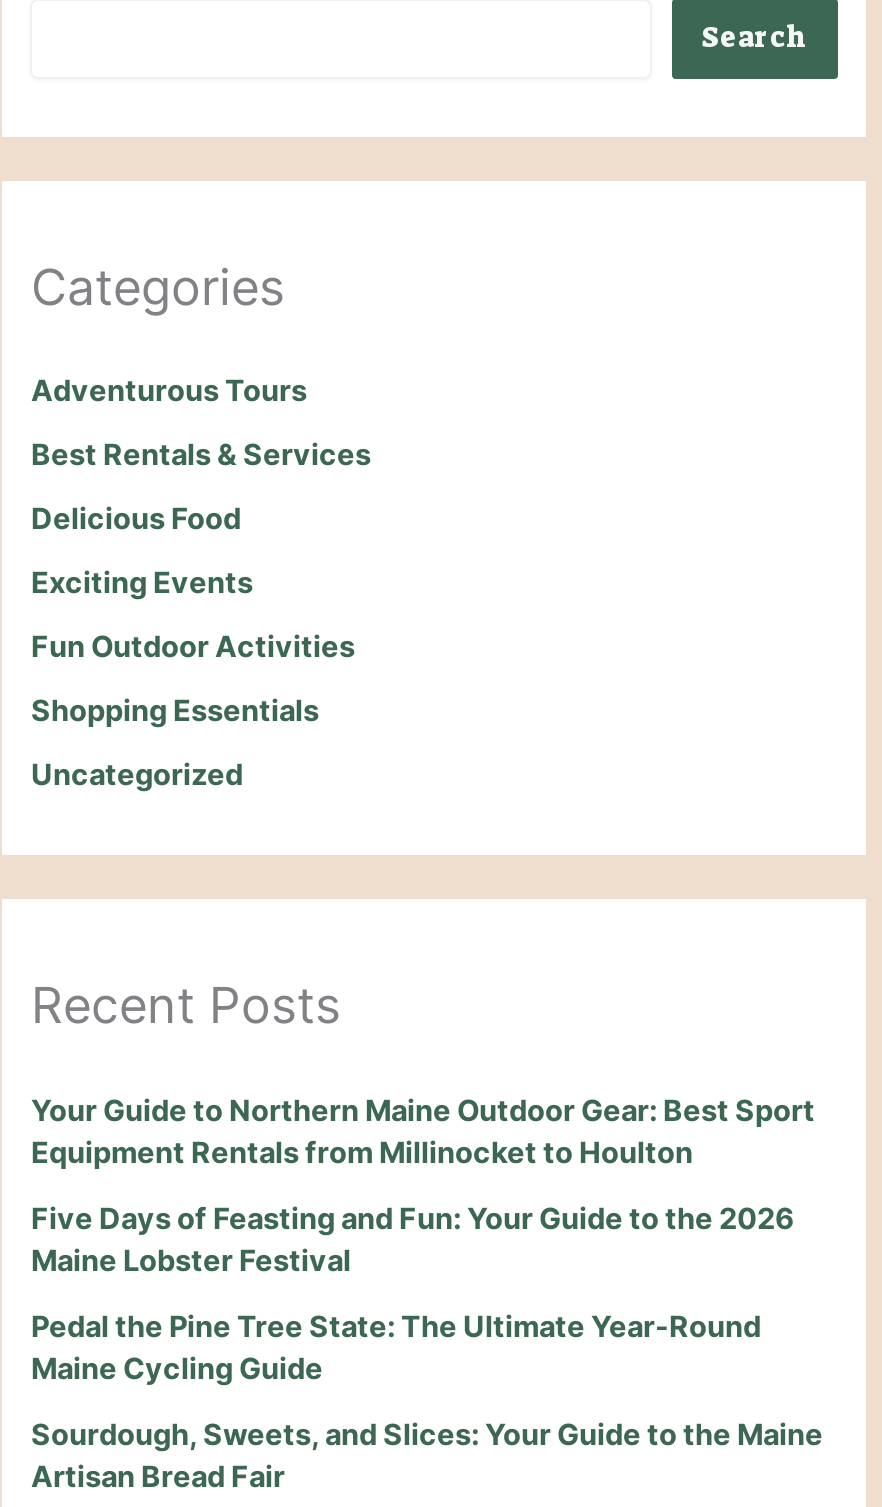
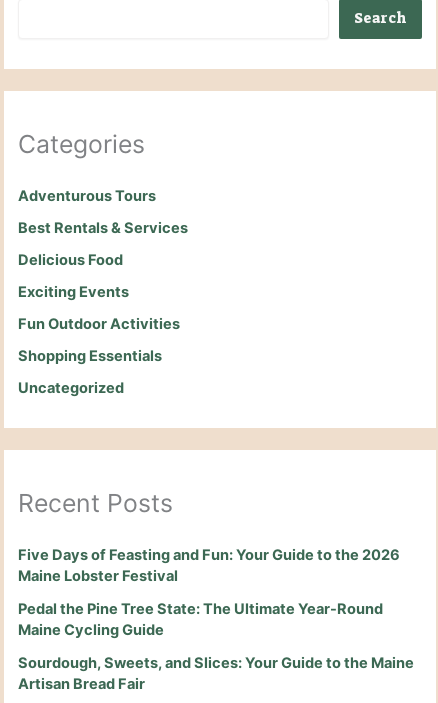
- Your Guide to Northern Maine Outdoor Gear: Best Sport
- Equipment Rentals from Millinocket to Houlton
